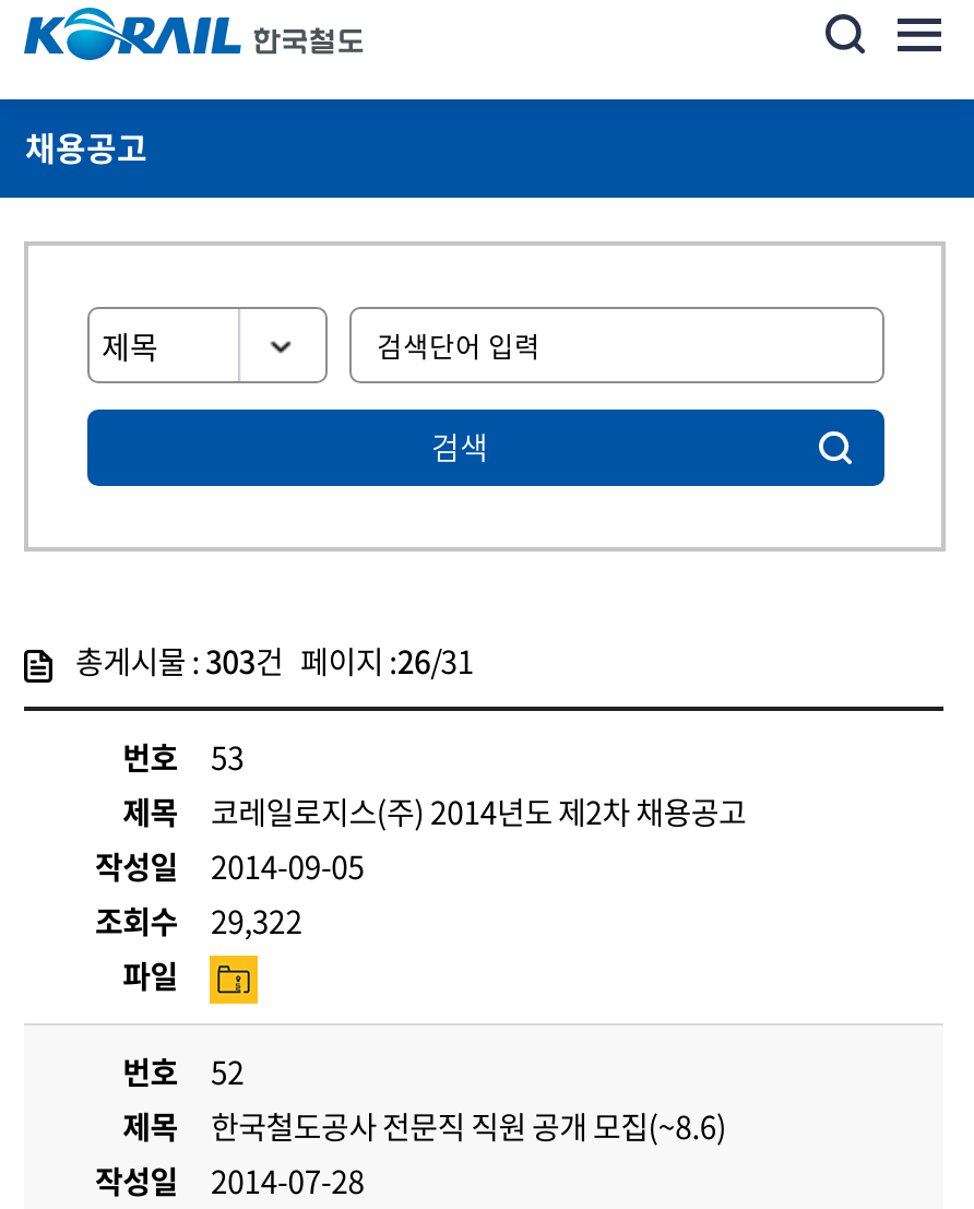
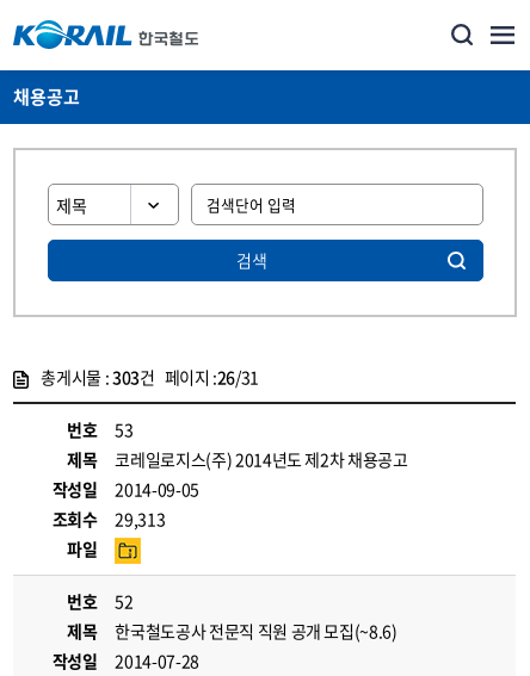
- 조회수 29,322
+ 조회수 29,313
